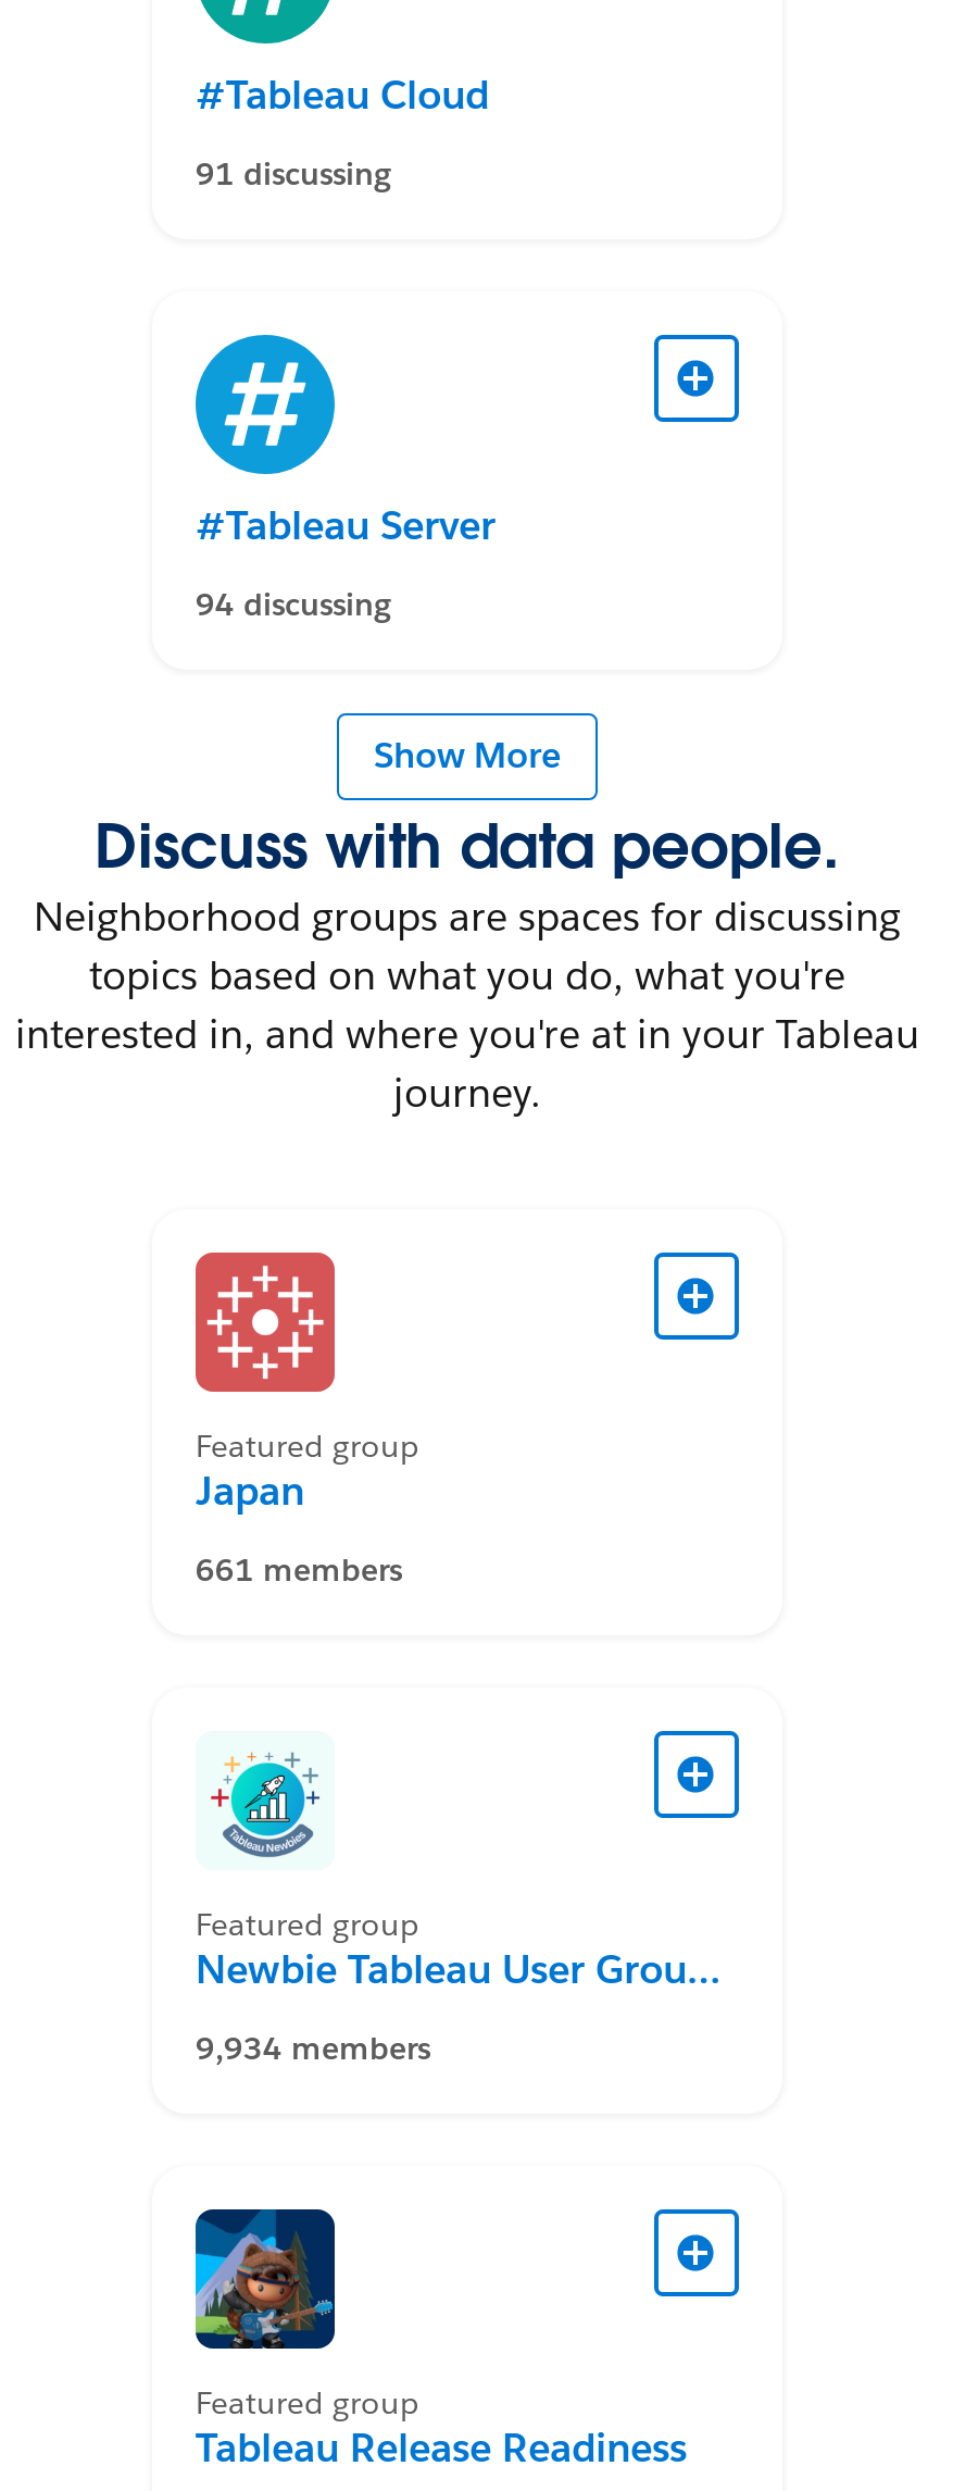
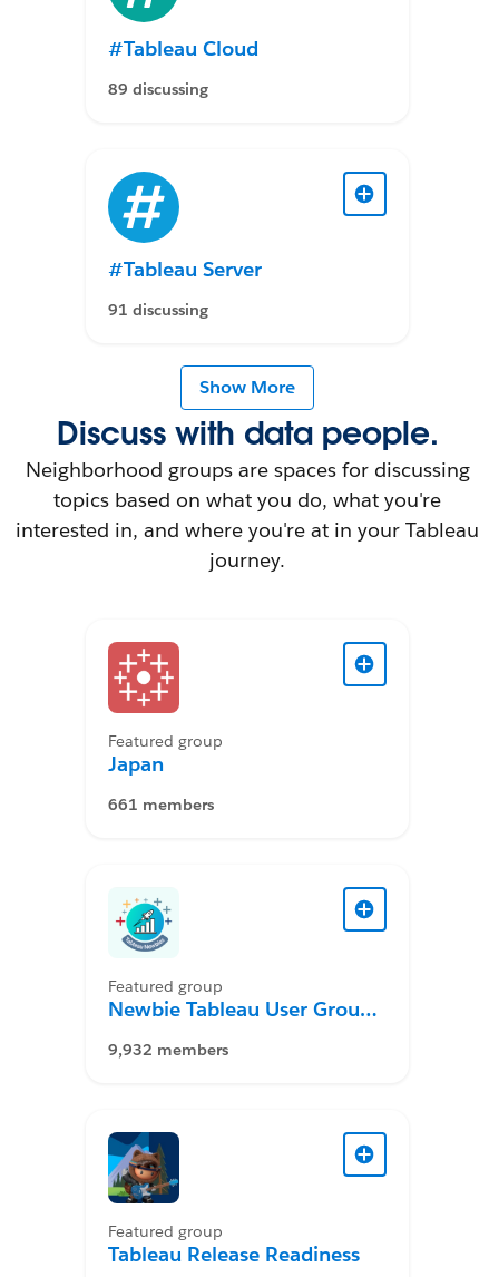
- 91 discussing
+ 89 discussing

- 94 discussing
+ 91 discussing

- 9,934 members
+ 9,932 members
